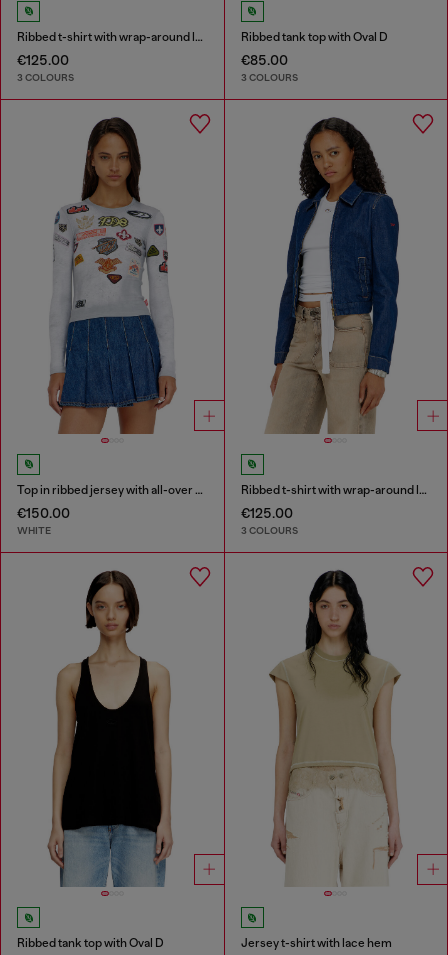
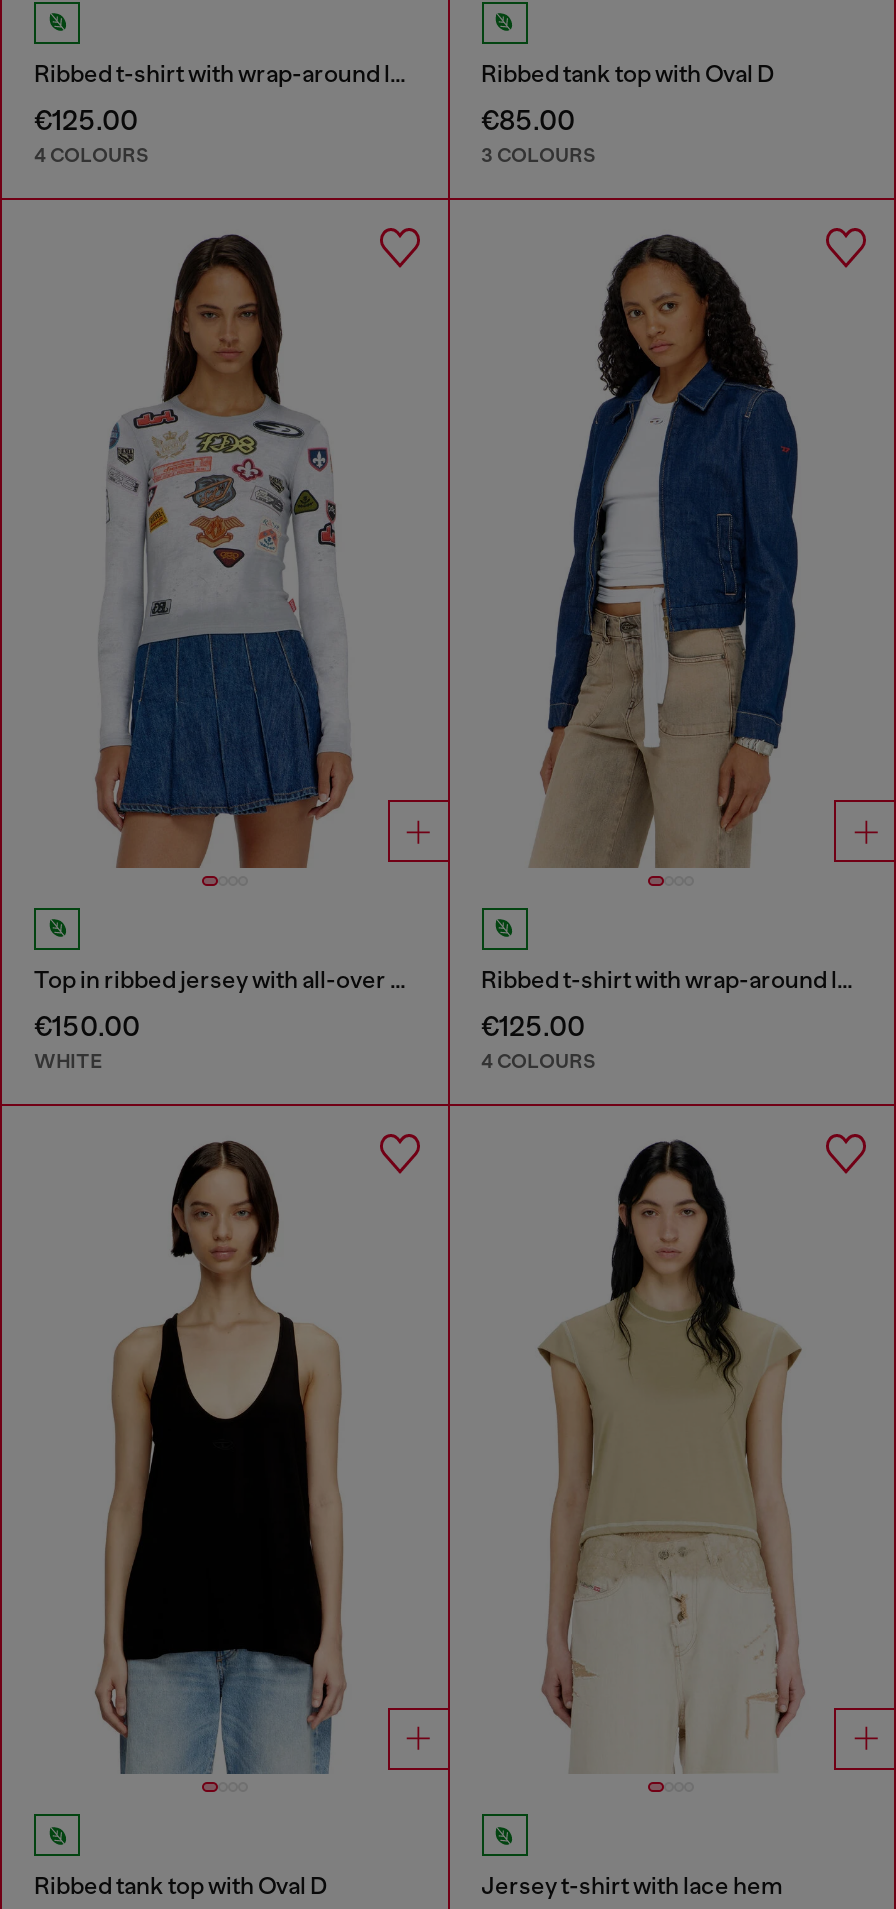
- 3 COLOURS
+ 4 COLOURS

- 3 COLOURS
+ 4 COLOURS
